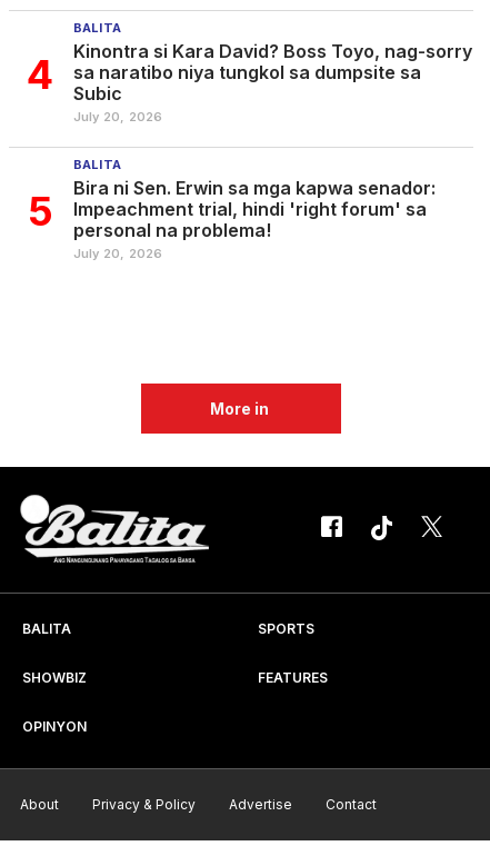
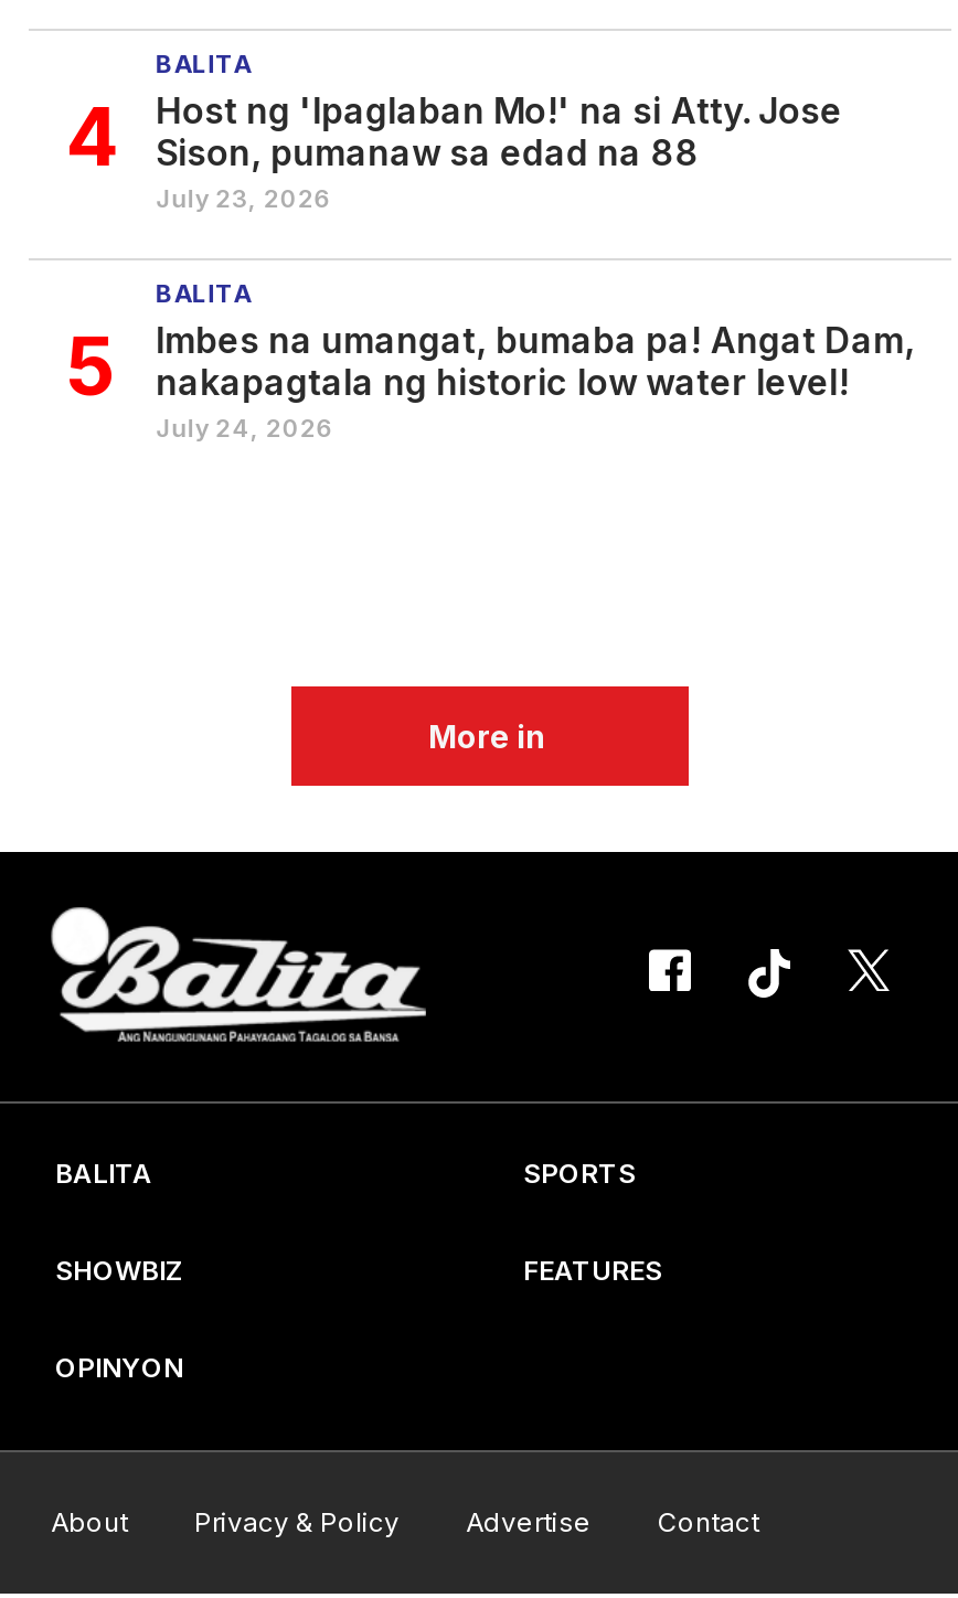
- Kinontra si Kara David? Boss Toyo, nag-sorry
- sa naratibo niya tungkol sa dumpsite sa
- Subic
- July 20, 2026
+ Host ng 'Ipaglaban Mo!' na si Atty. Jose
+ Sison, pumanaw sa edad na 88
+ July 23, 2026

- Bira ni Sen. Erwin sa mga kapwa senador:
- Impeachment trial, hindi 'right forum' sa
- personal na problema!
- July 20, 2026
+ Imbes na umangat, bumaba pa! Angat Dam,
+ nakapagtala ng historic low water level!
+ July 24, 2026
